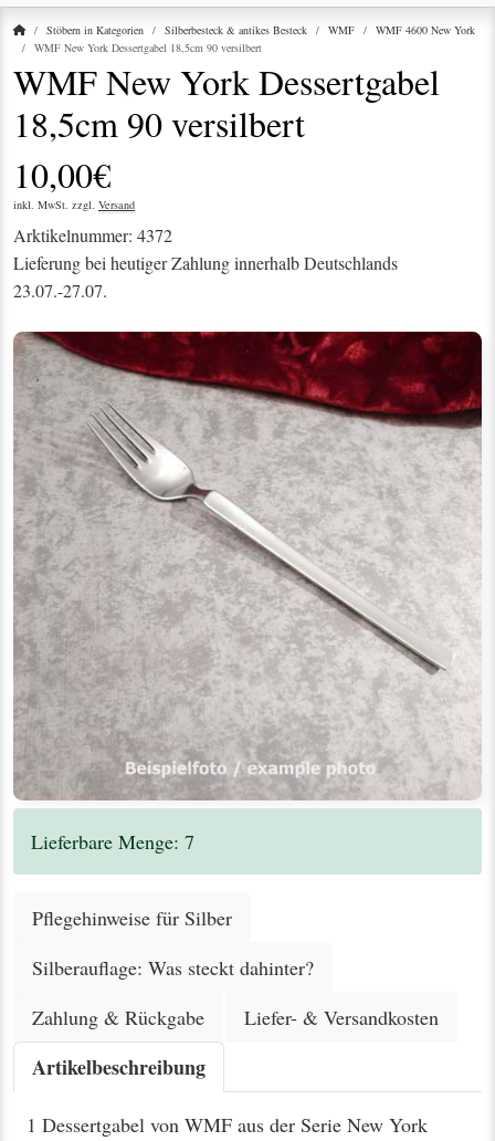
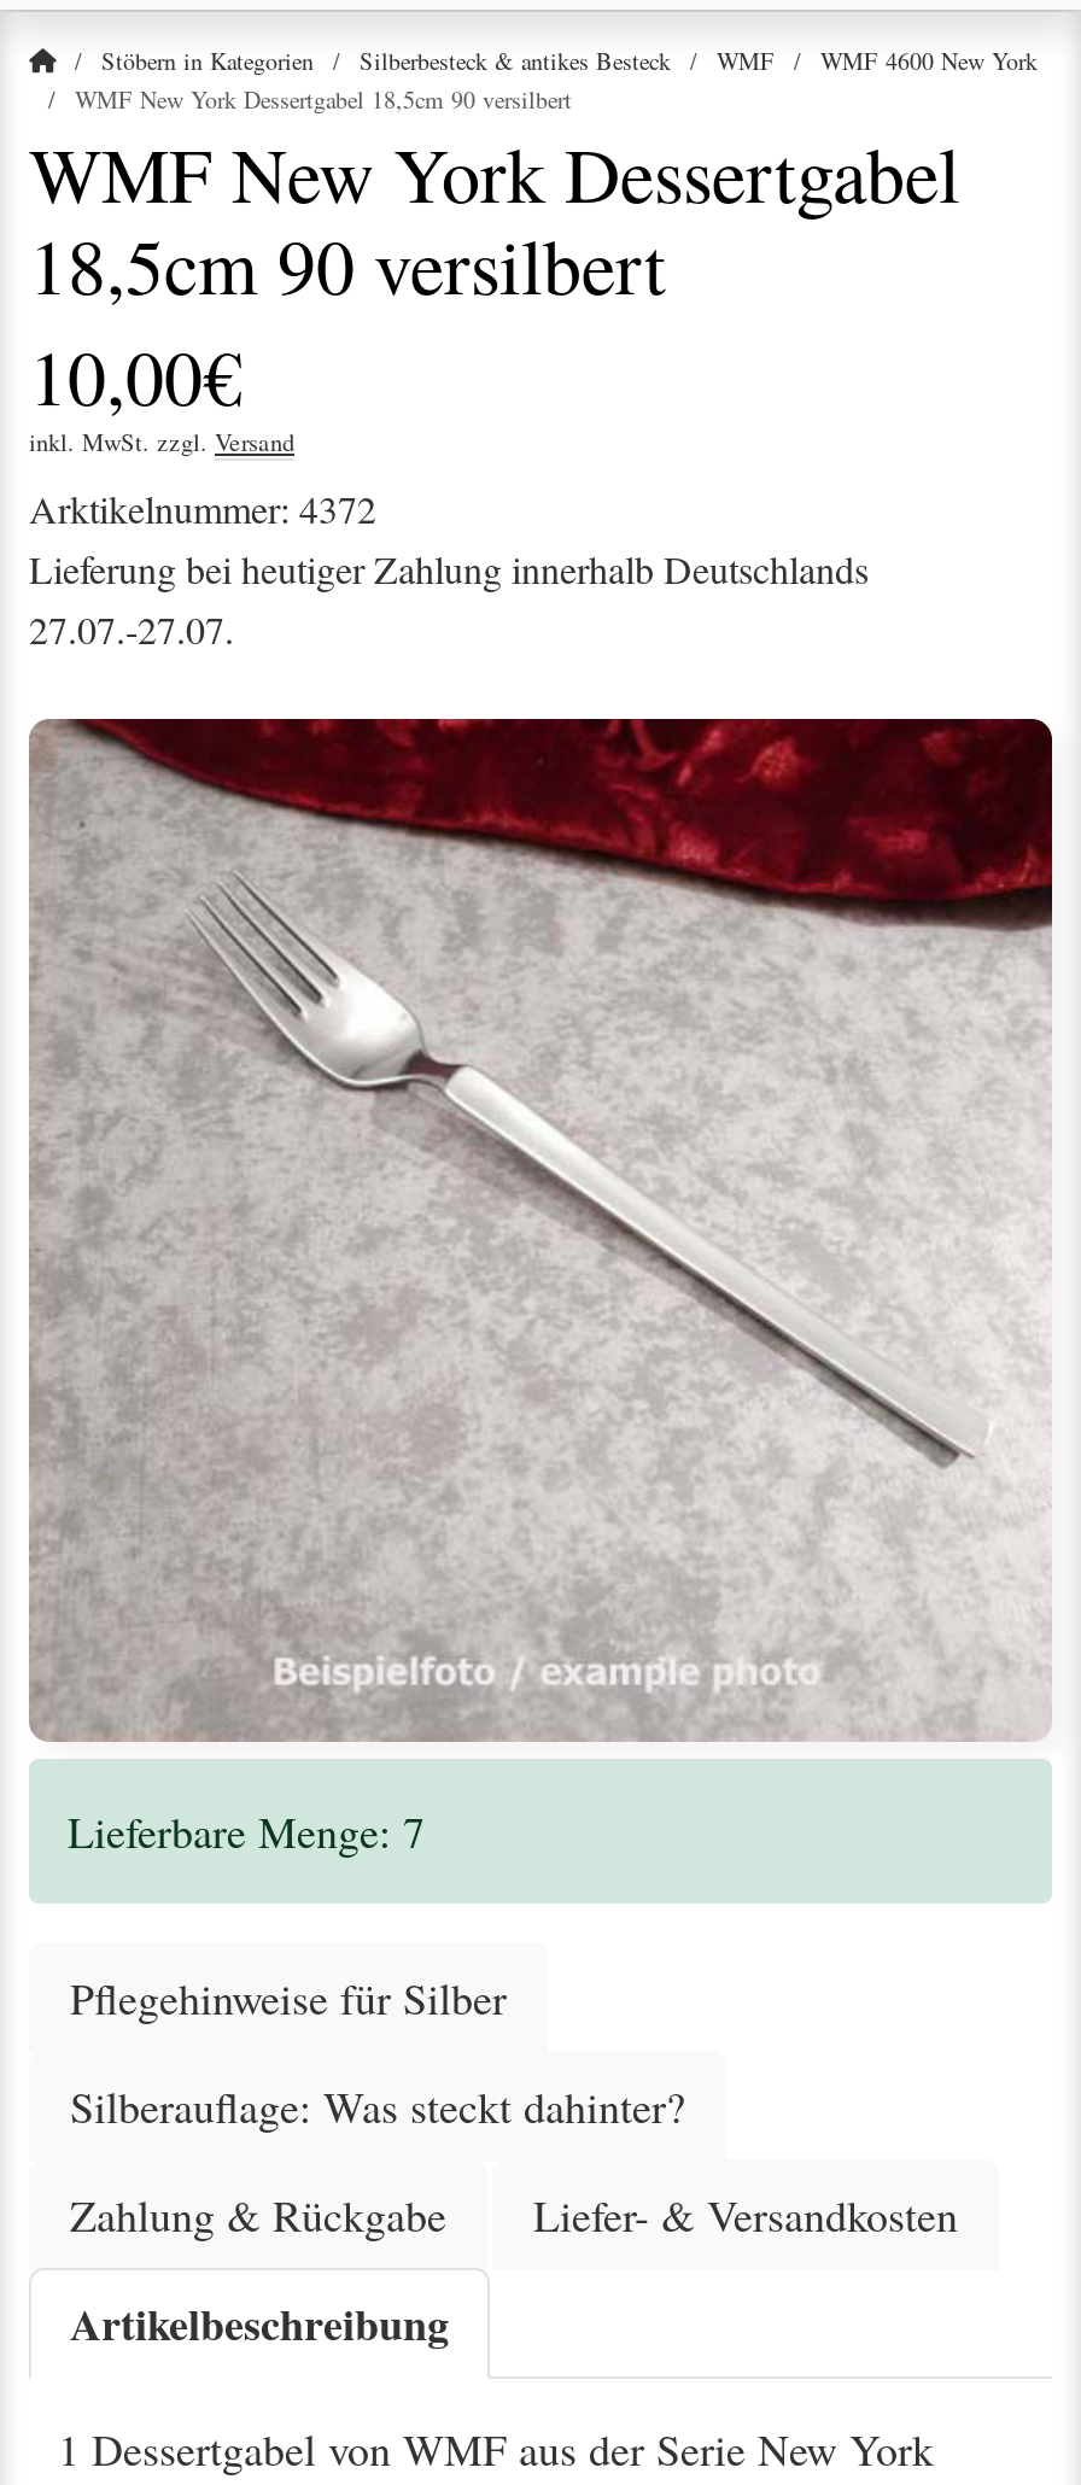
- 23.07.-27.07.
+ 27.07.-27.07.
